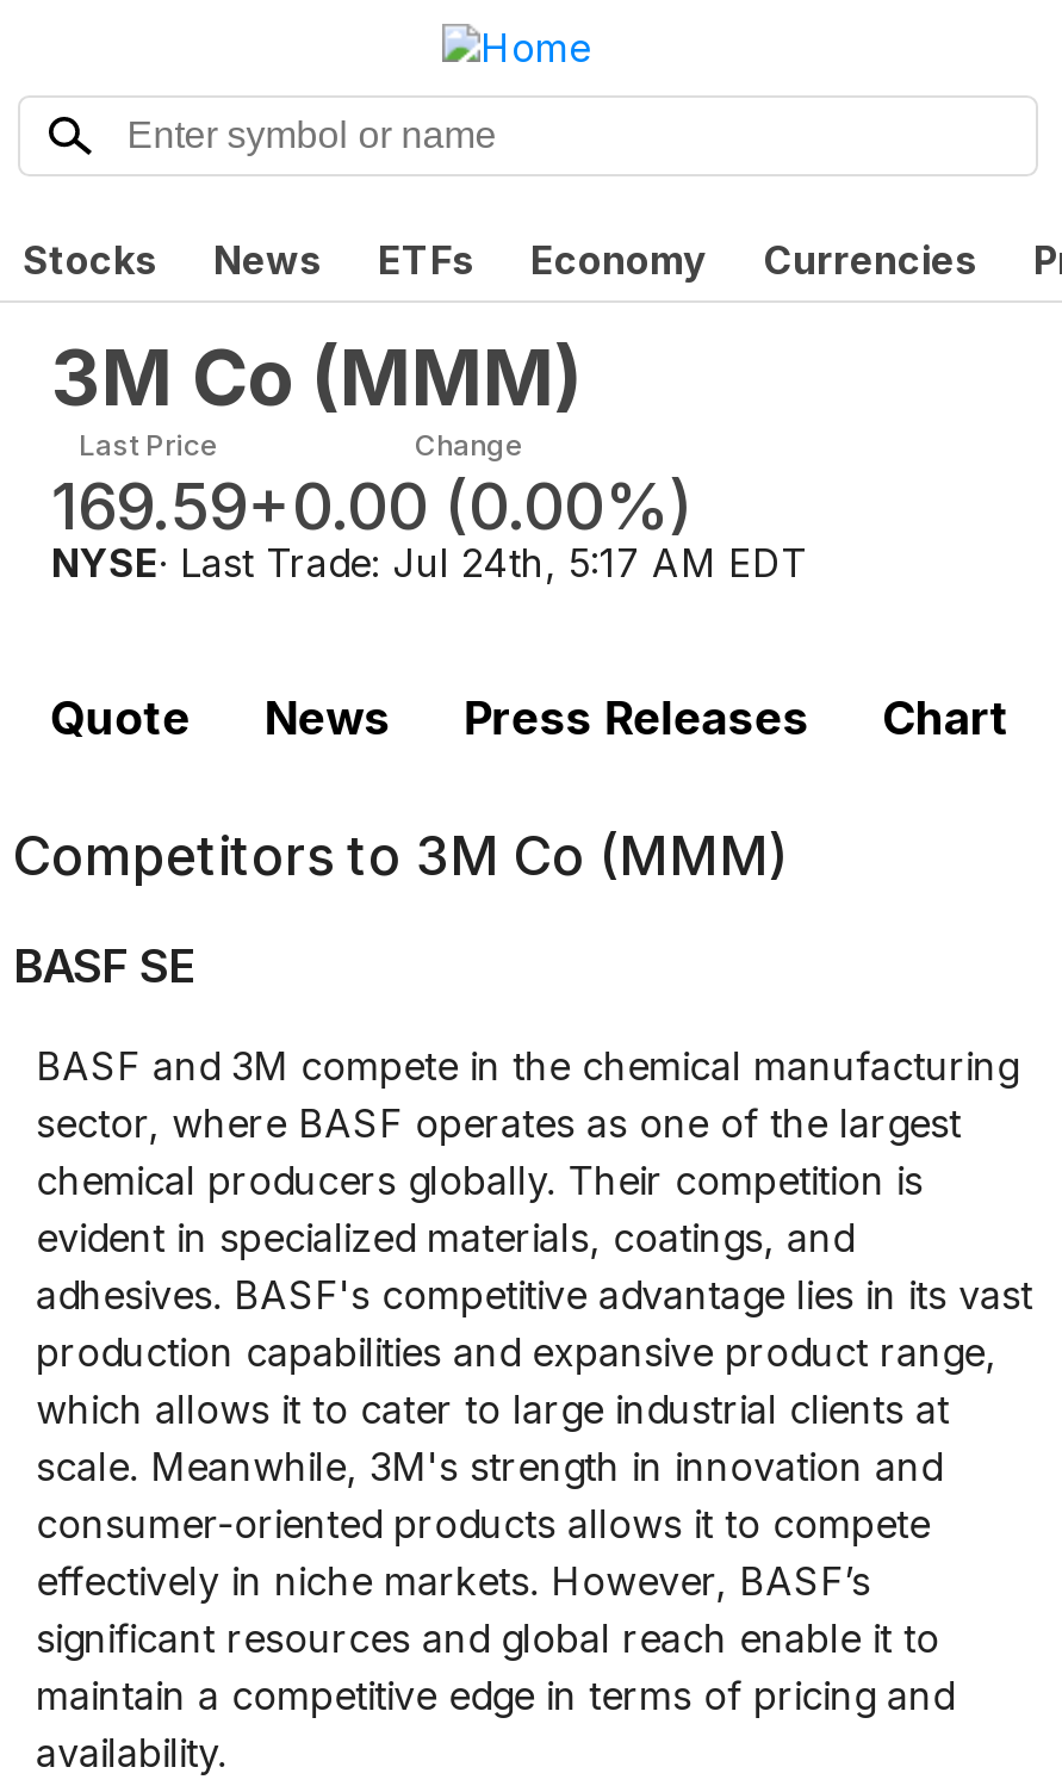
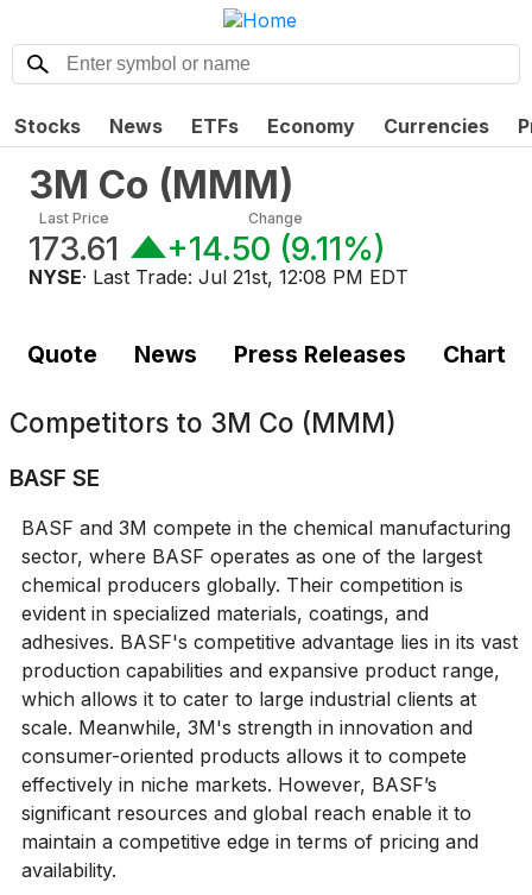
- 169.59
+ 173.61

- +0.00 (0.00%)
+ +14.50 (9.11%)

- NYSE · Last Trade: Jul 24th, 5:17 AM EDT
+ NYSE · Last Trade: Jul 21st, 12:08 PM EDT
